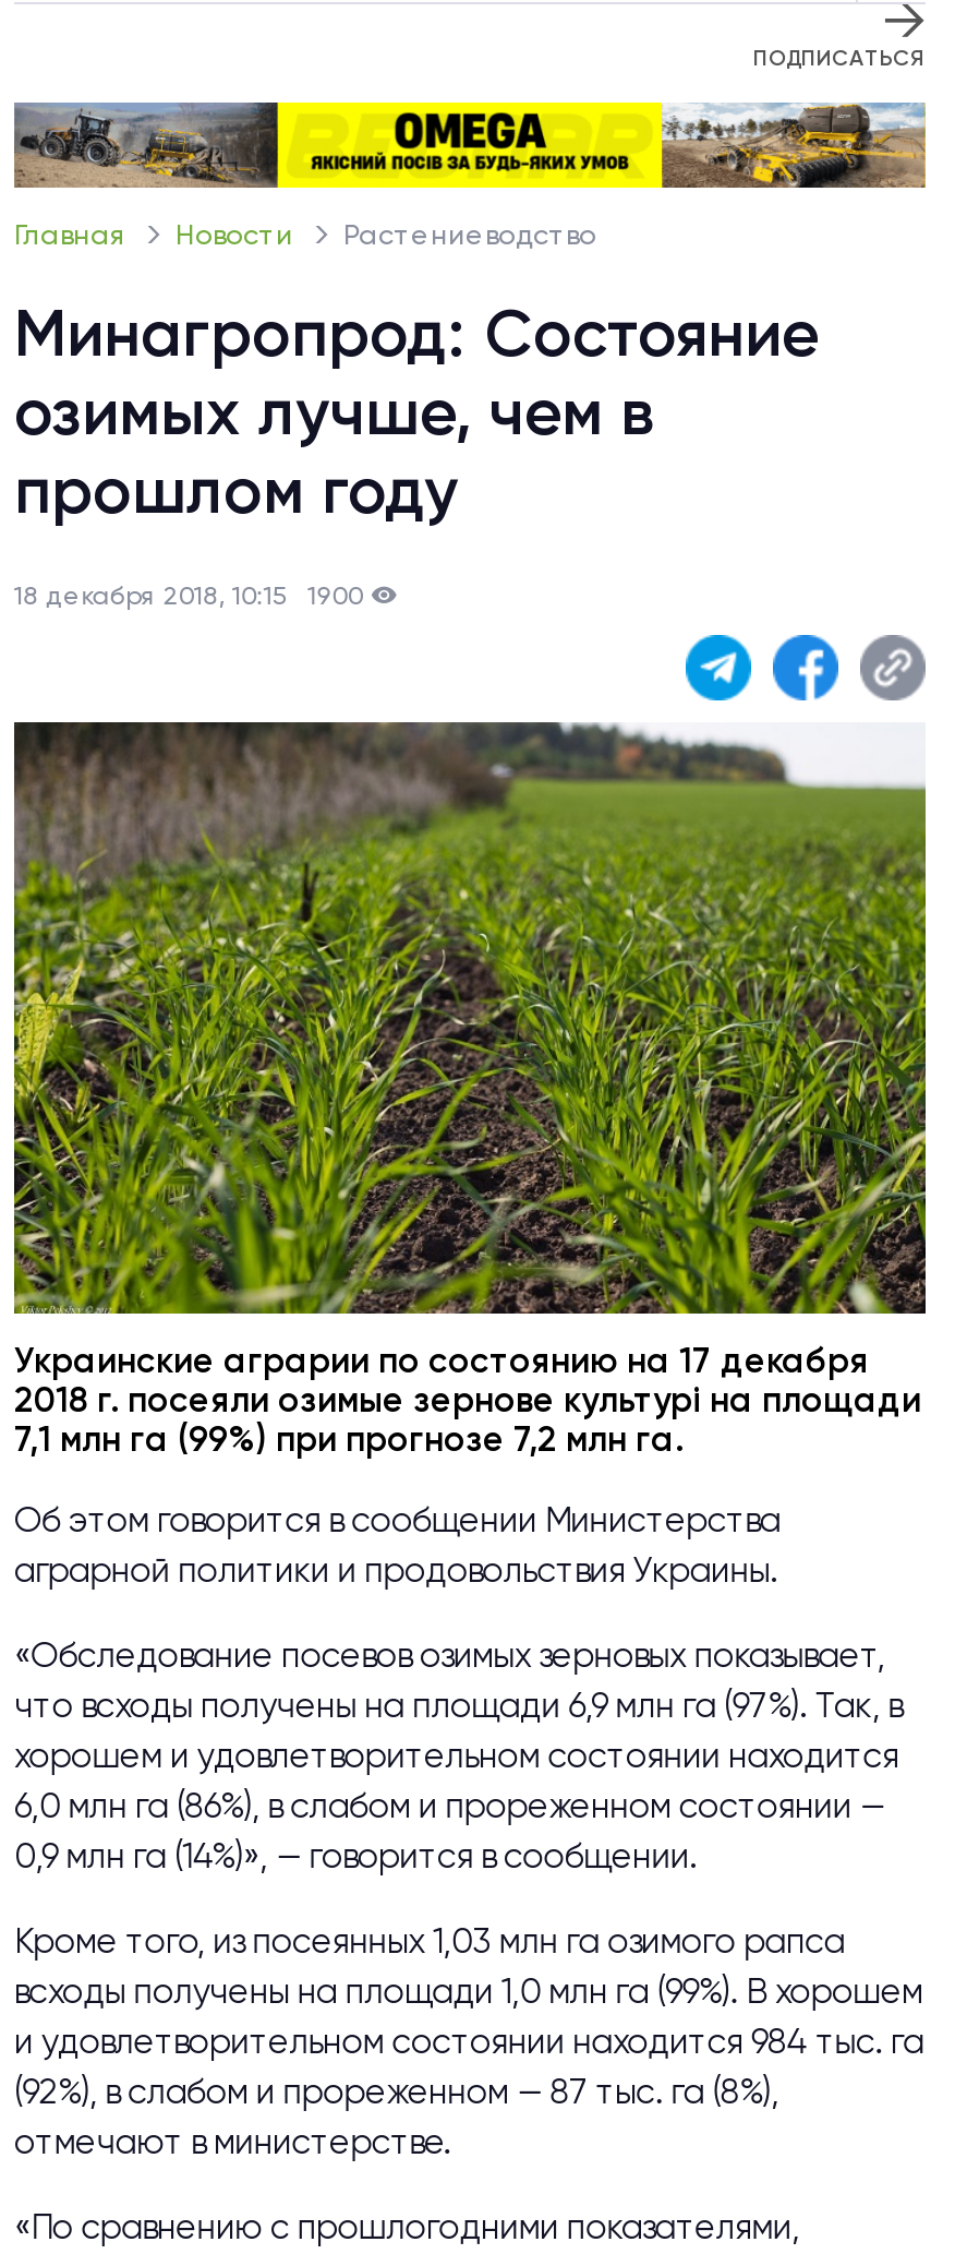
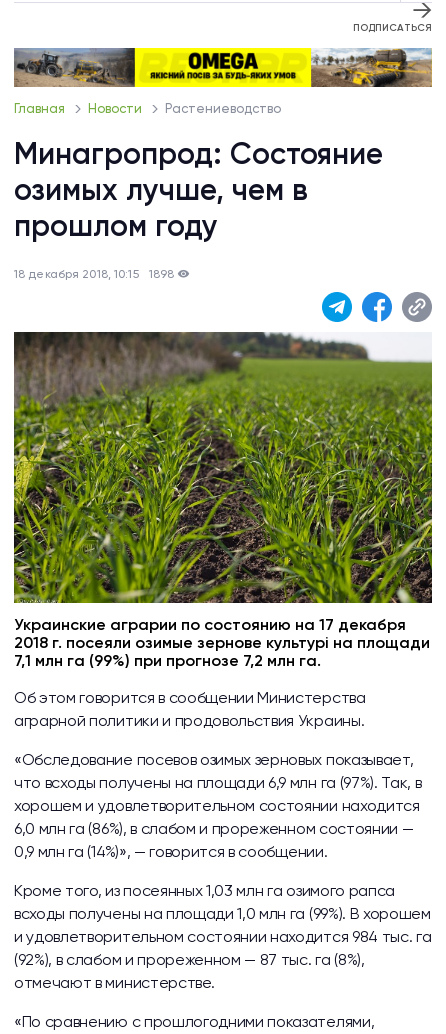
- 18 декабря 2018, 10:15 1900
+ 18 декабря 2018, 10:15 1898
